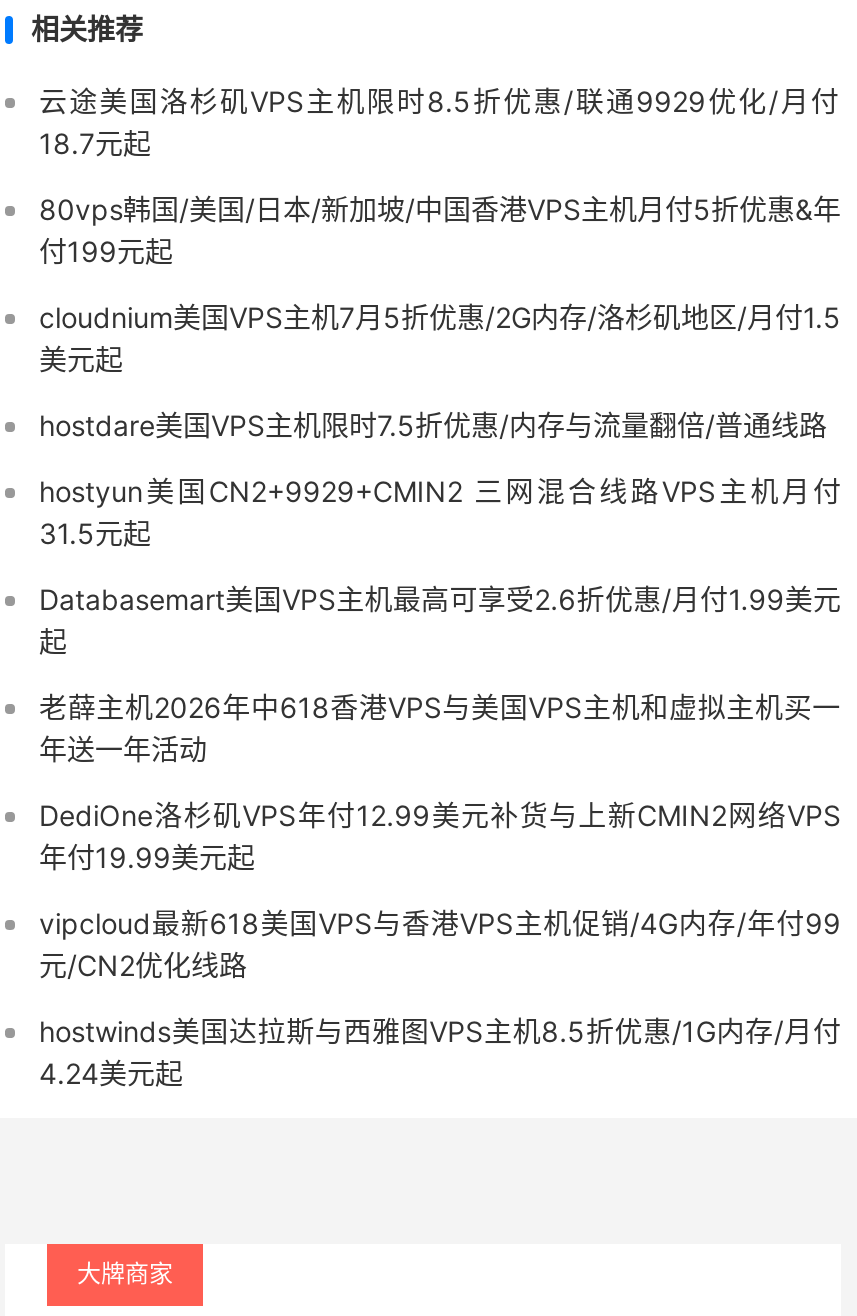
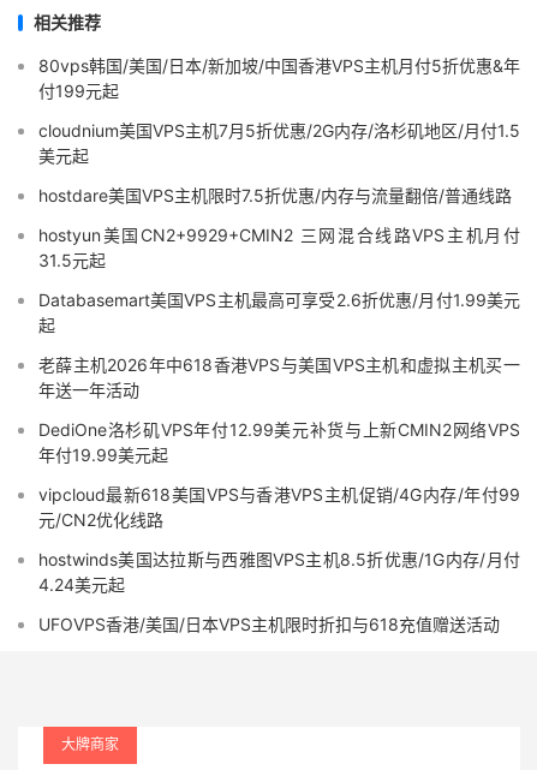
- 云途美国洛杉矶VPS主机限时8.5折优惠/联通9929优化/月付
- 18.7元起

moved up: 80vps韩国/美国/日本/新加坡/中国香港VPS主机月付5折优惠&年 | 付199元起 | cloudnium美国VPS主机7月5折优惠/2G内存/洛杉矶地区/月付1.5 | ... | hostwinds美国达拉斯与西雅图VPS主机8.5折优惠/1G内存/月付 | 4.24美元起

+ UFOVPS香港/美国/日本VPS主机限时折扣与618充值赠送活动
